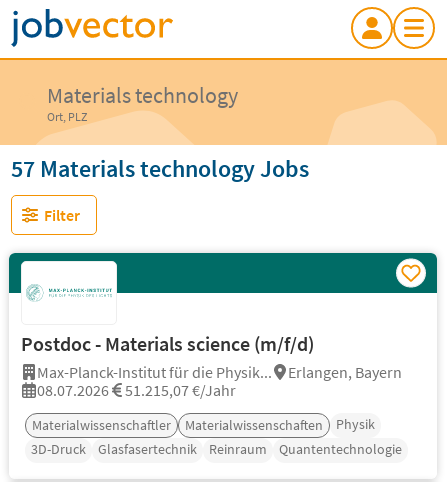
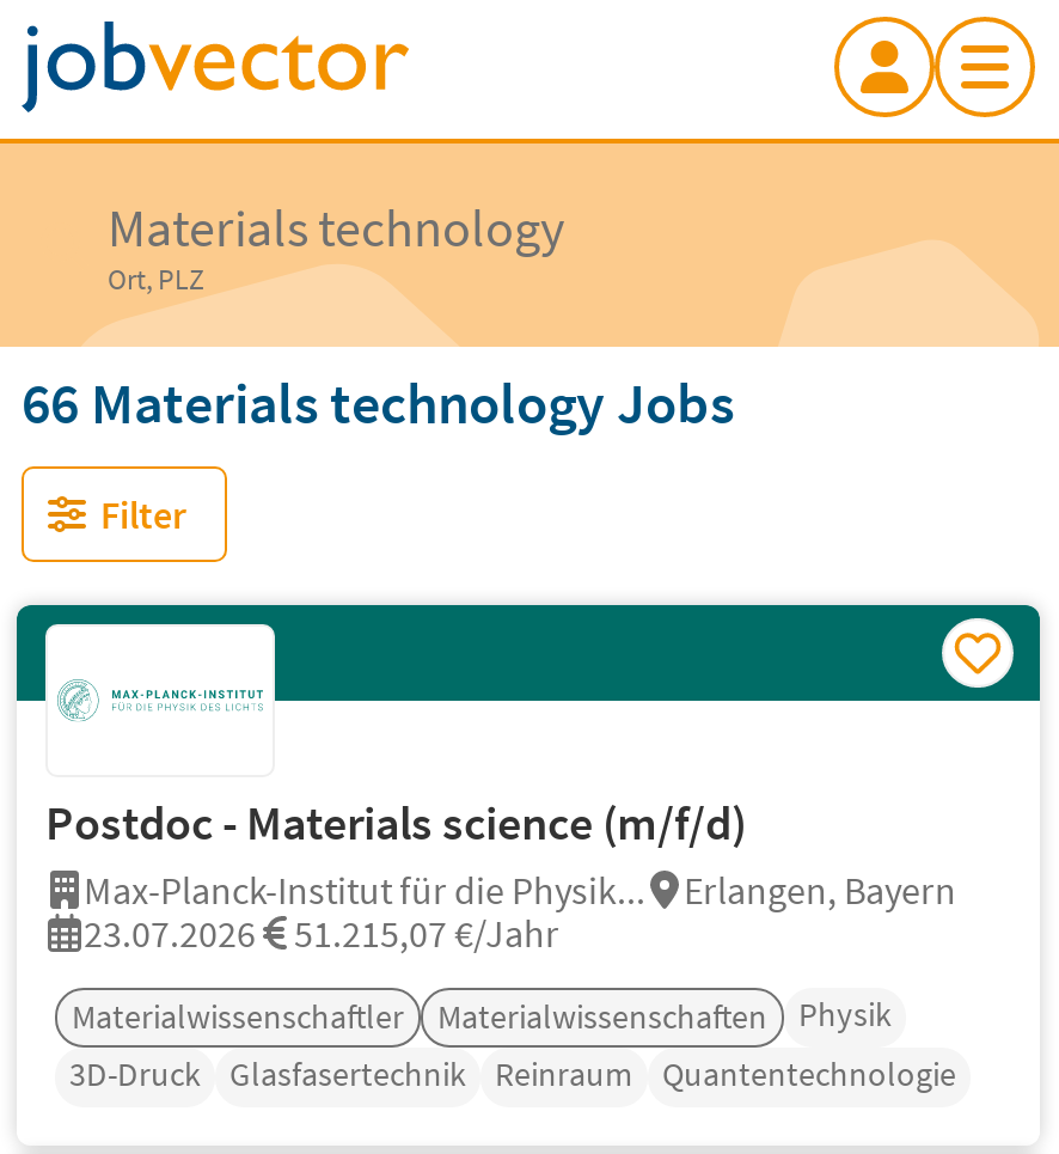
- 57 Materials technology Jobs
+ 66 Materials technology Jobs

- 08.07.2026 51.215,07 €/Jahr
+ 23.07.2026 51.215,07 €/Jahr
